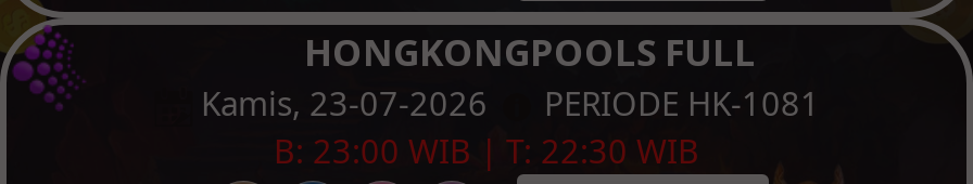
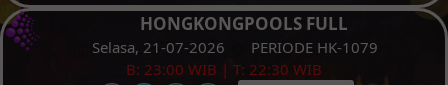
- Kamis, 23-07-2026
- PERIODE HK-1081
+ Selasa, 21-07-2026
+ PERIODE HK-1079
